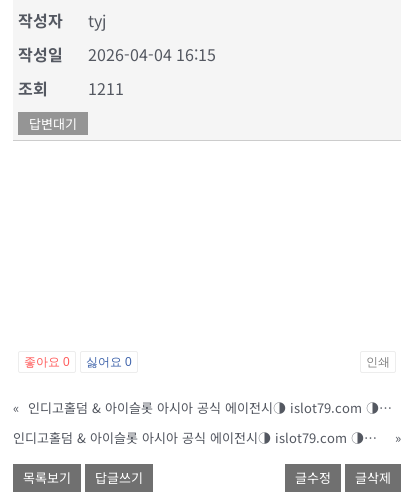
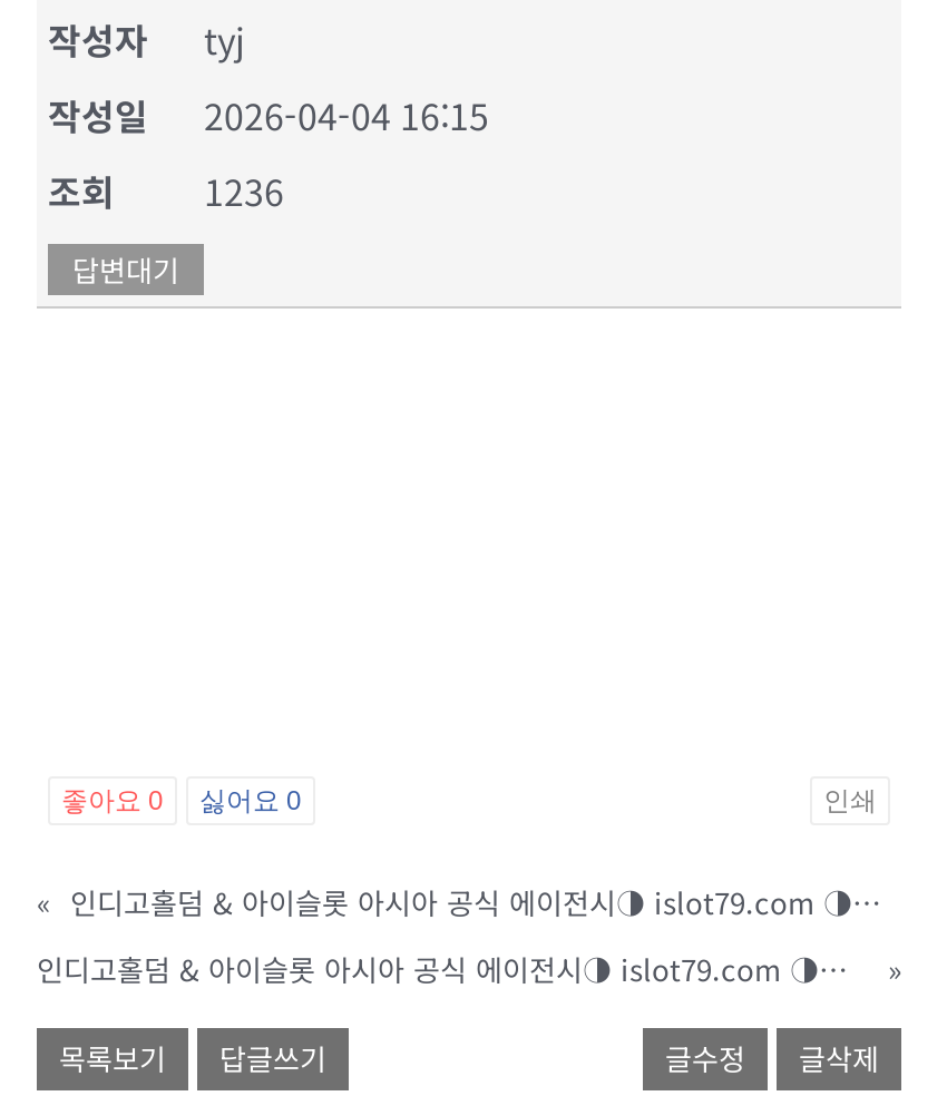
- 조회 1211
+ 조회 1236
